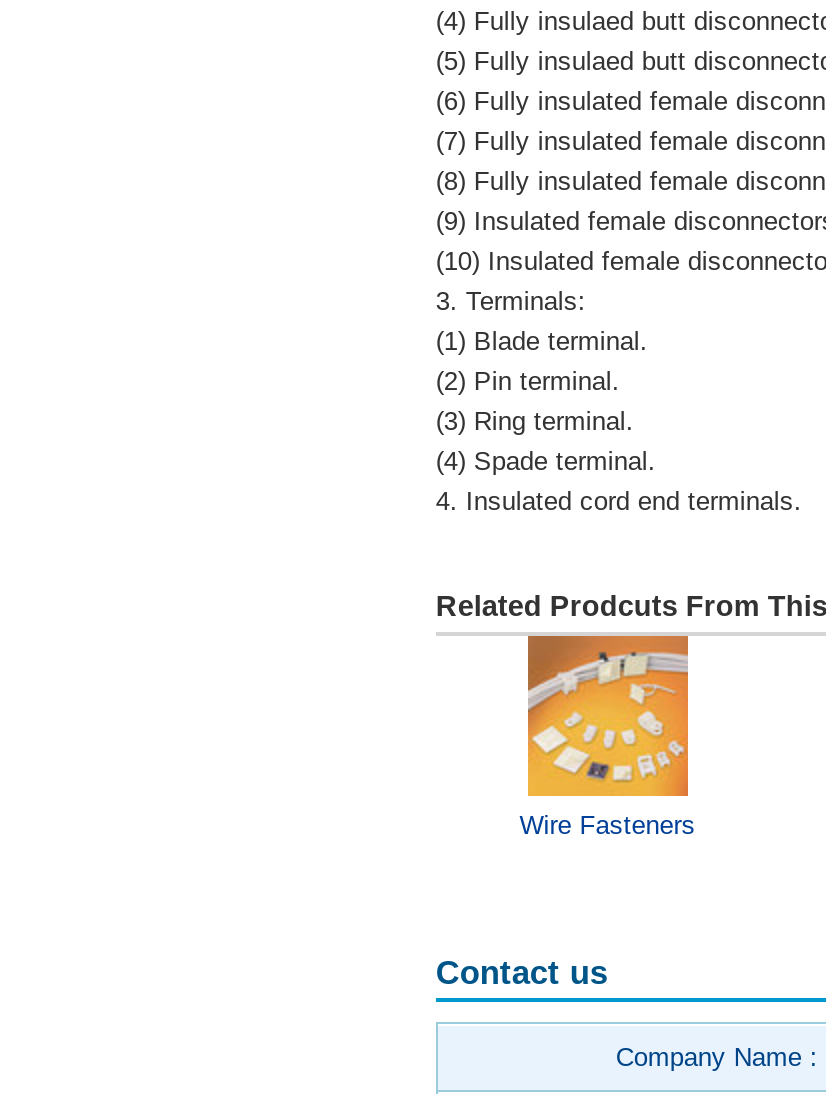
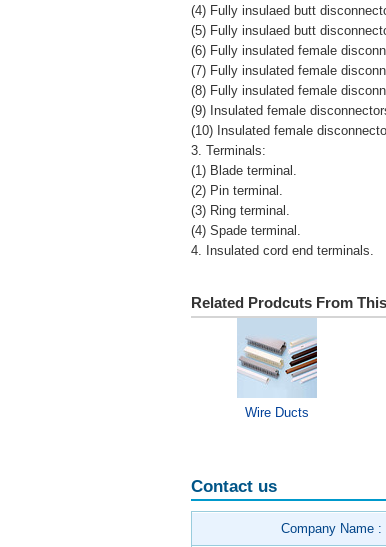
- [image]
- Wire Fasteners
+ [image]
+ Wire Ducts
